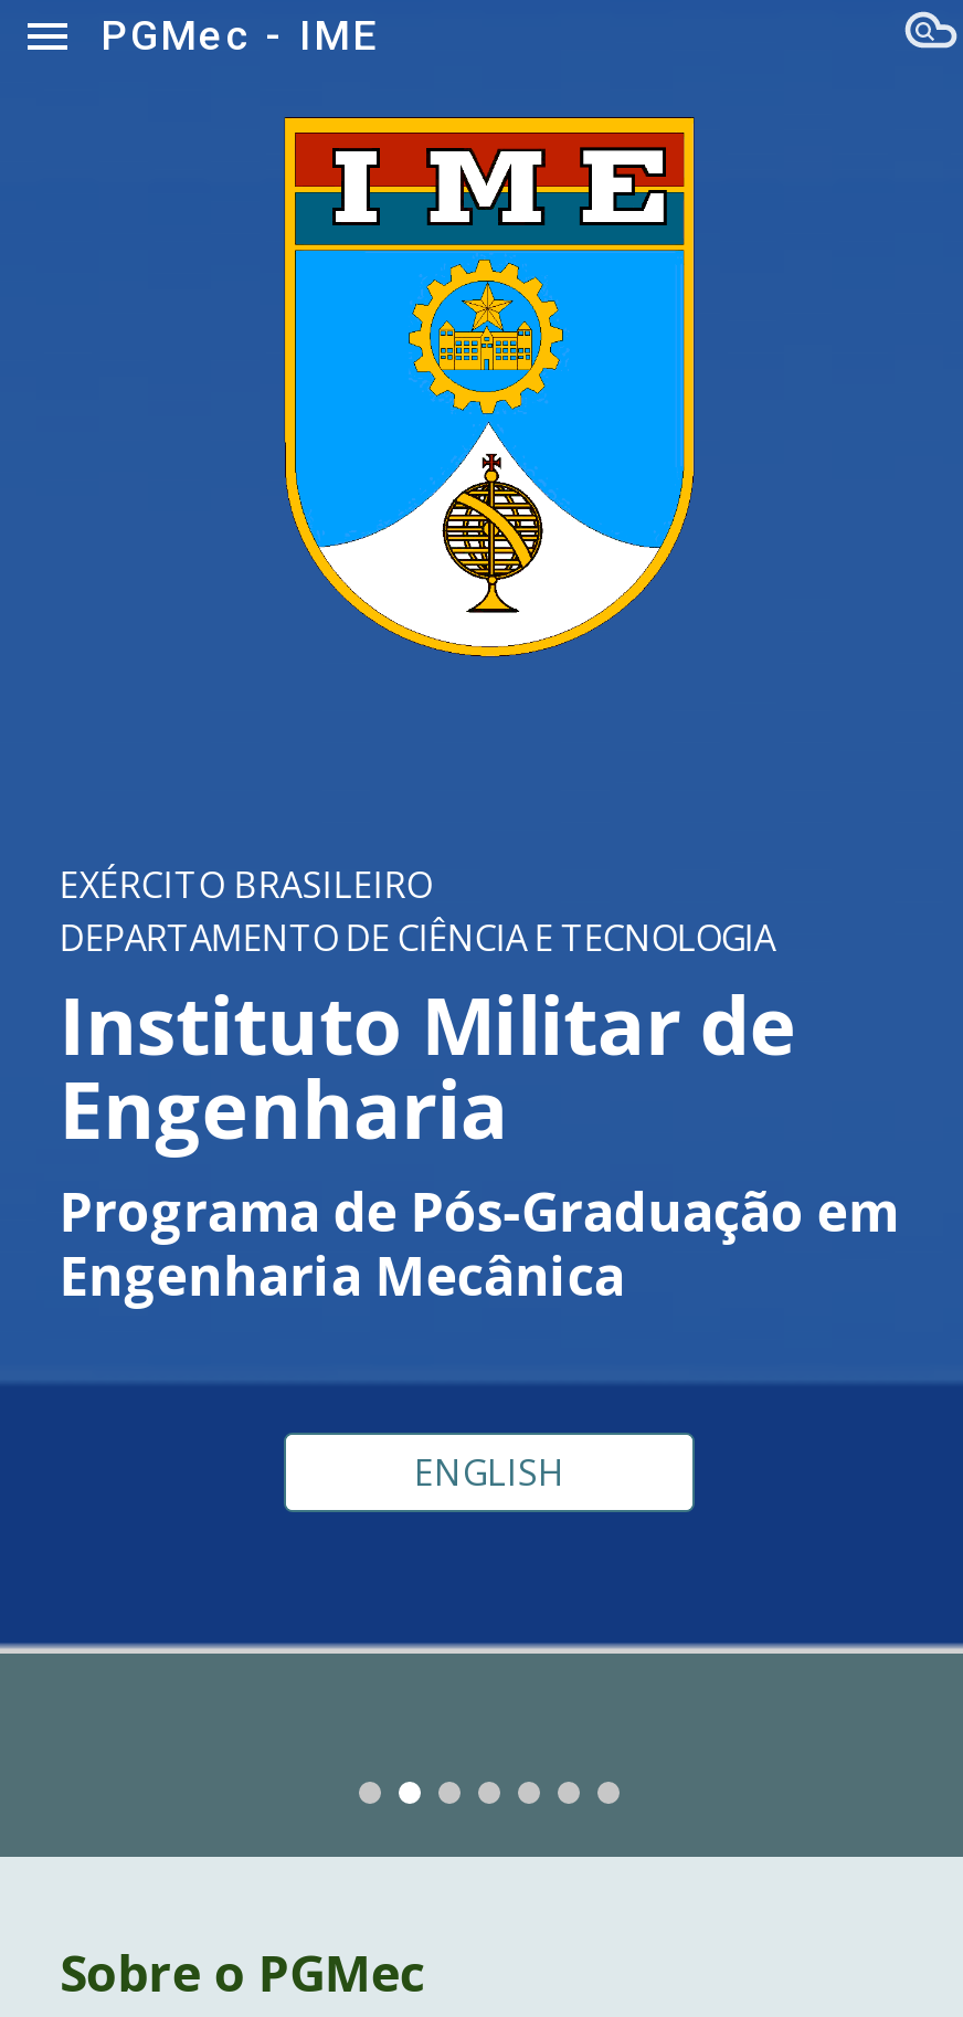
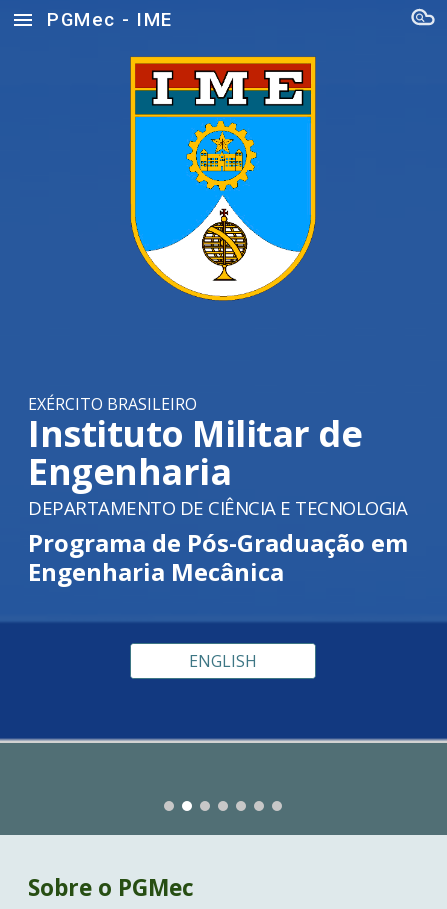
moved down: DEPARTAMENTO DE CIÊNCIA E TECNOLOGIA

moved up: Instituto Militar de | Engenharia
